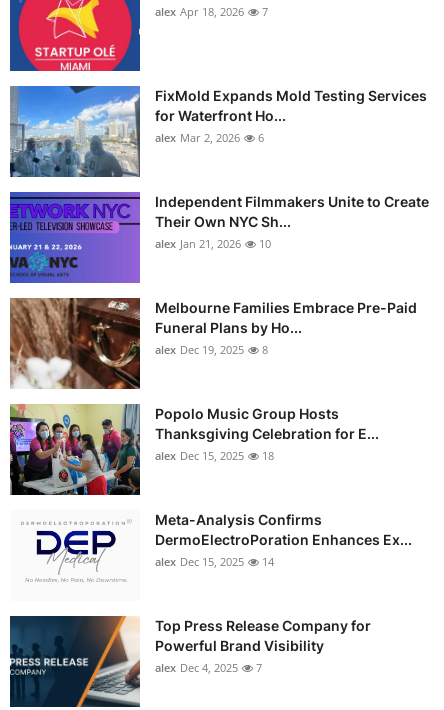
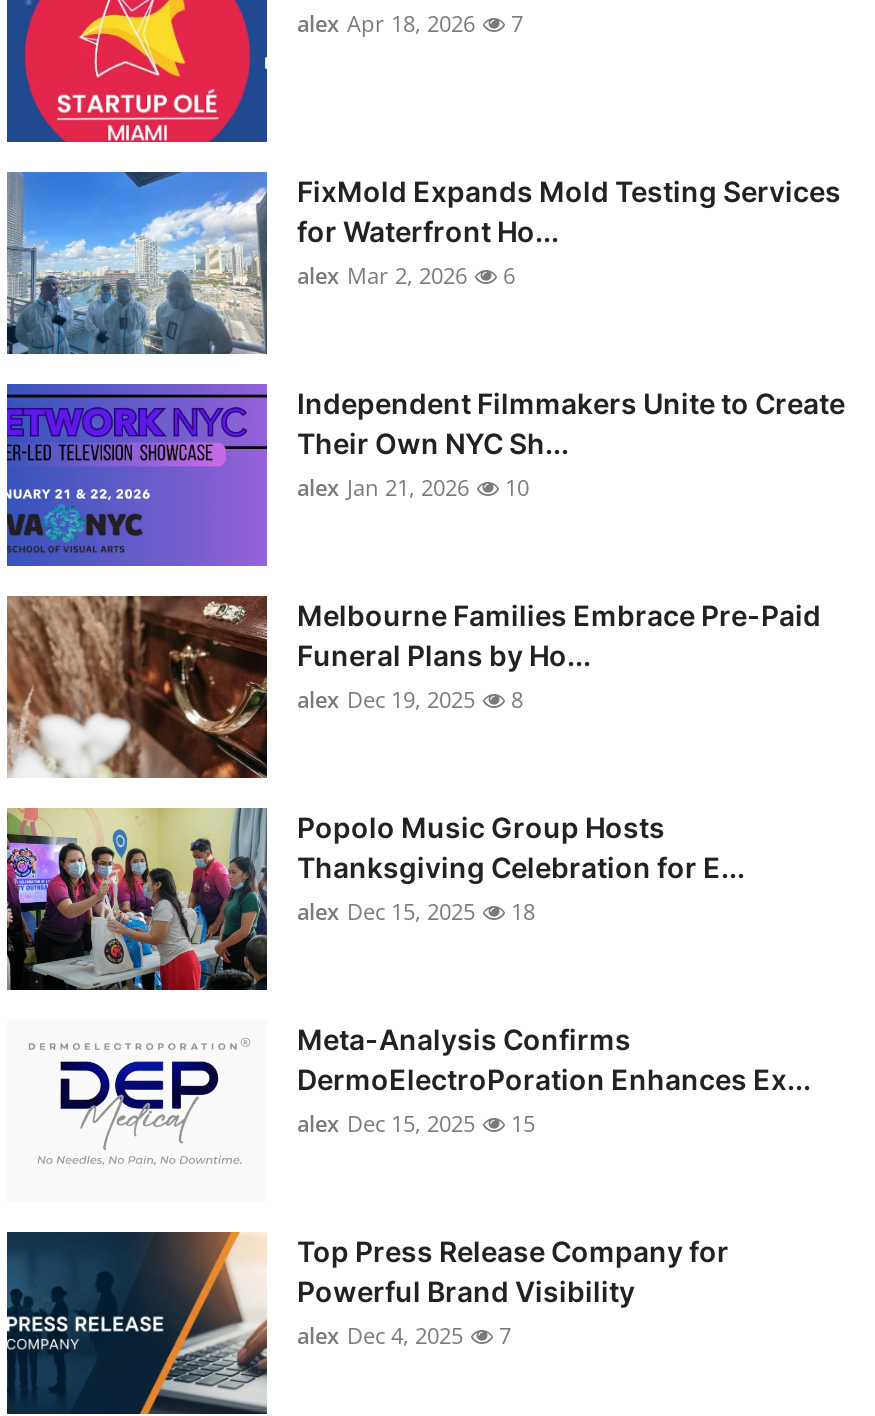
- alex Dec 15, 2025 14
+ alex Dec 15, 2025 15
